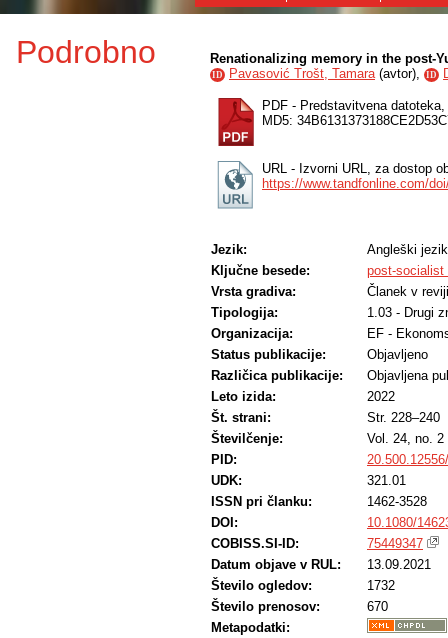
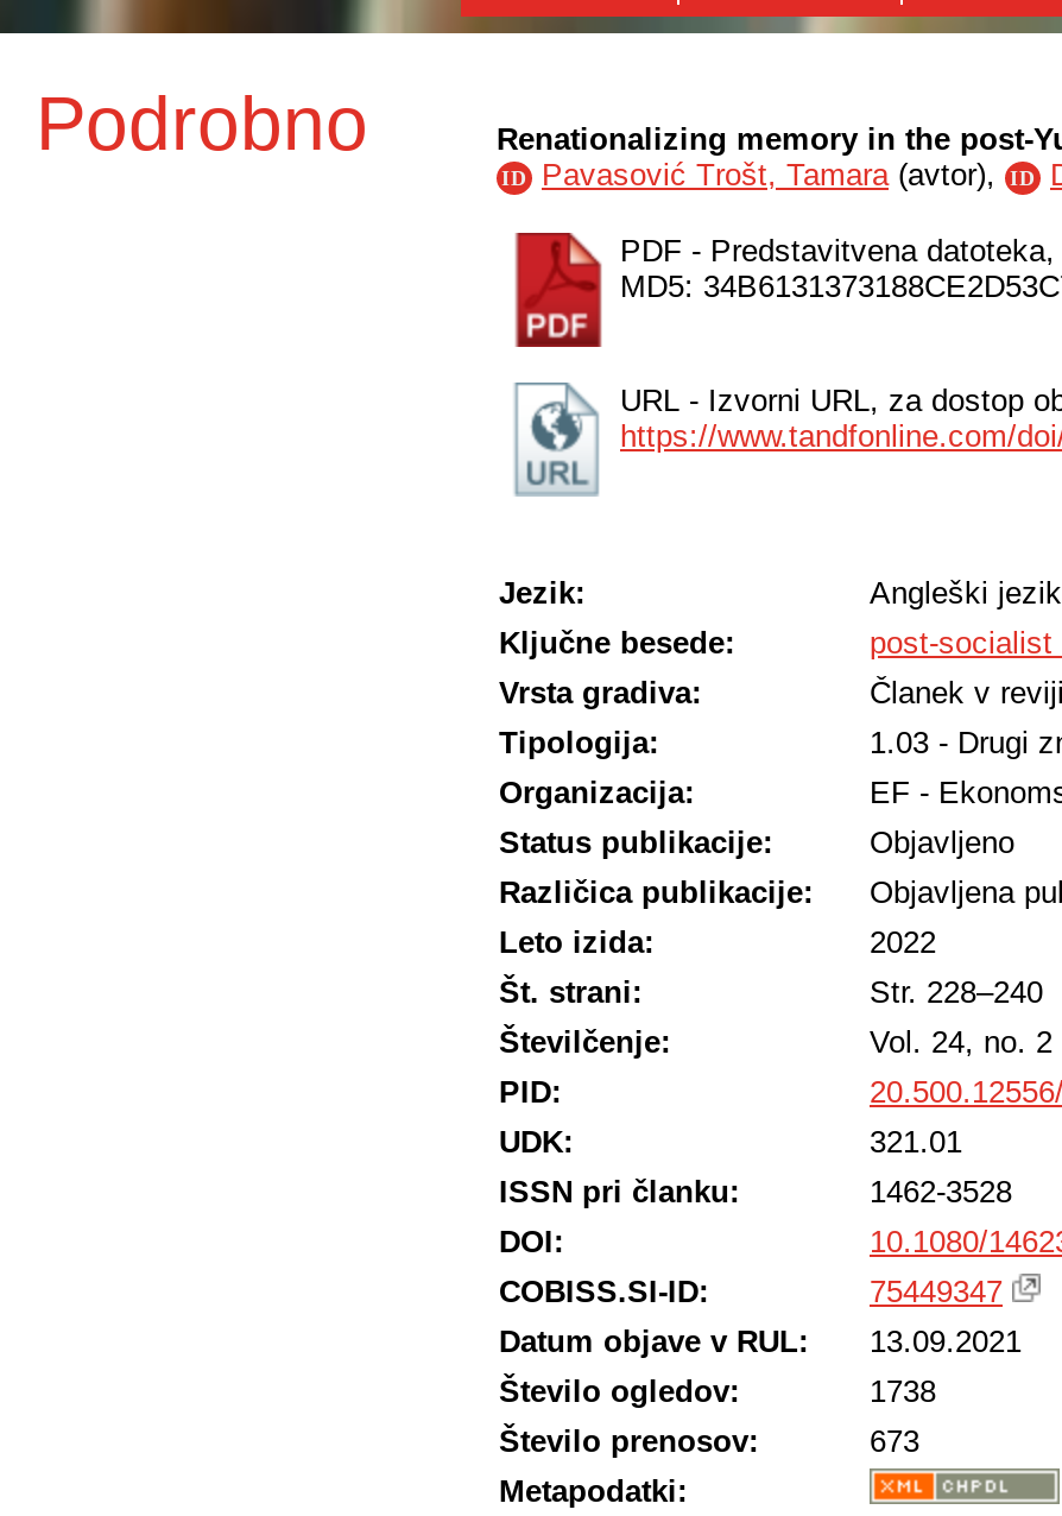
- 1732
+ 1738

- 670
+ 673
